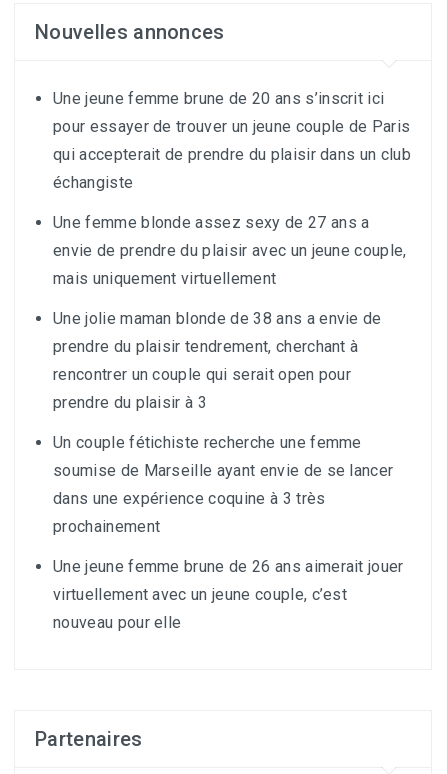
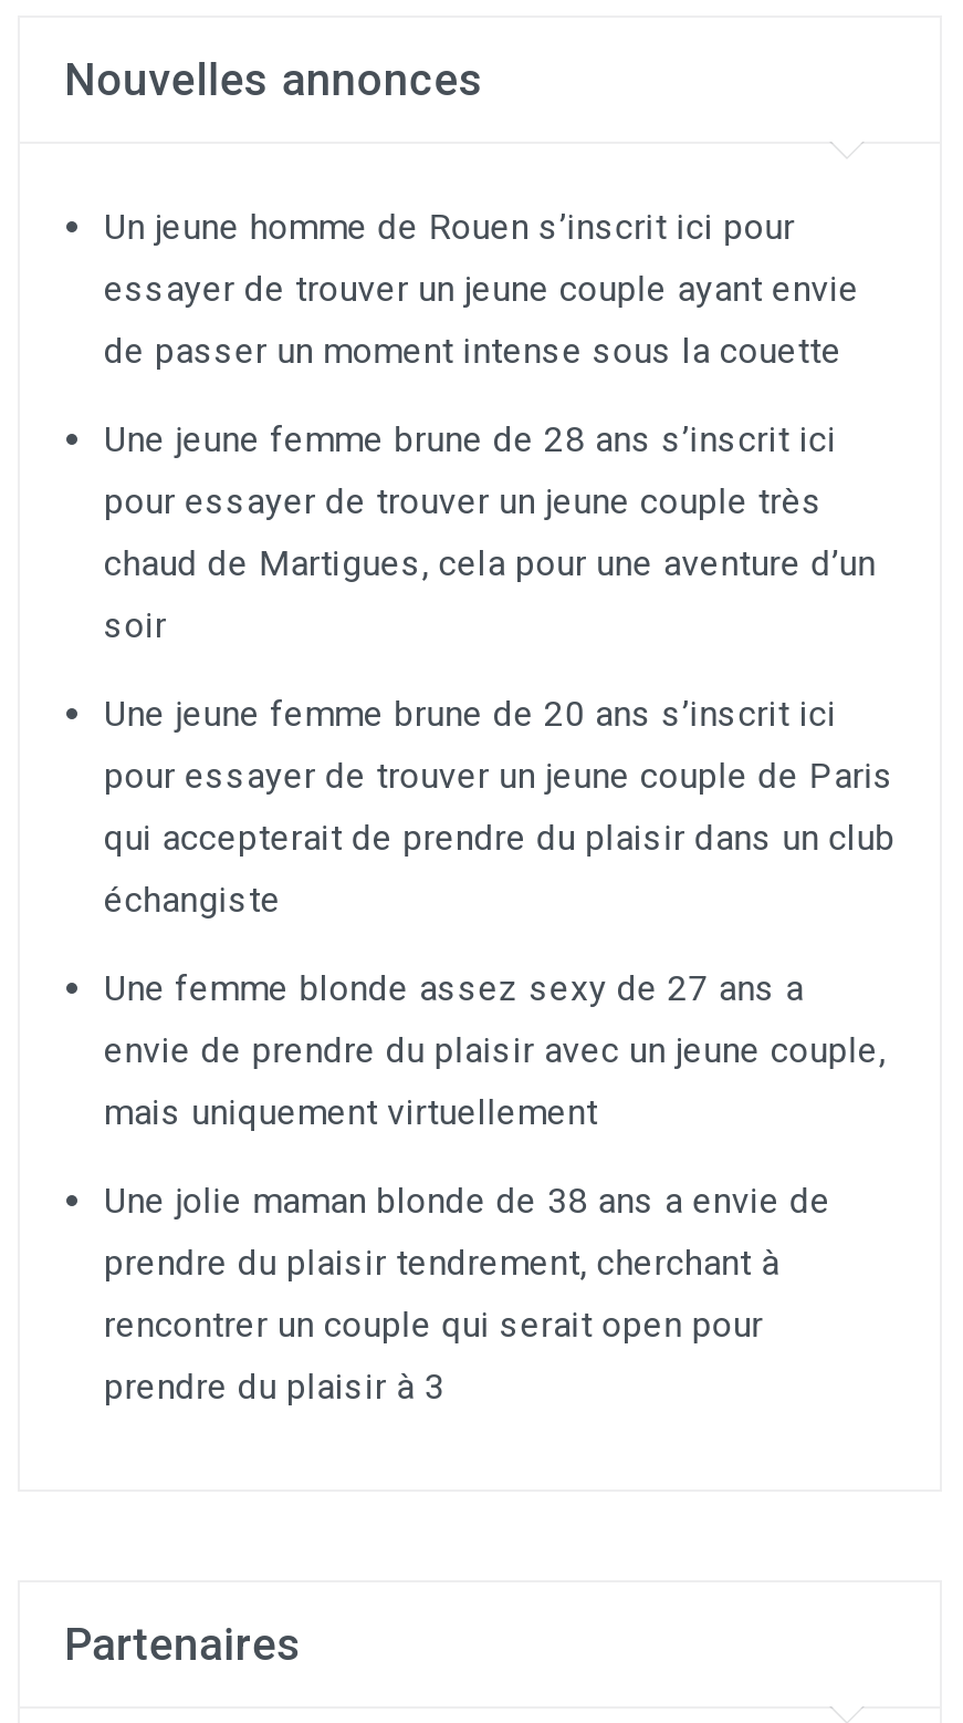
+ Un jeune homme de Rouen s’inscrit ici pour
+ essayer de trouver un jeune couple ayant envie
+ de passer un moment intense sous la couette
+ Une jeune femme brune de 28 ans s’inscrit ici
+ pour essayer de trouver un jeune couple très
+ chaud de Martigues, cela pour une aventure d’un
+ soir

moved down: Une jeune femme brune de 20 ans s’inscrit ici | pour essayer de trouver un jeune couple de Paris | qui accepterait de prendre du plaisir dans un club | ... | rencontrer un couple qui serait open pour | prendre du plaisir à 3

- Un couple fétichiste recherche une femme
- soumise de Marseille ayant envie de se lancer
- dans une expérience coquine à 3 très
- prochainement
- Une jeune femme brune de 26 ans aimerait jouer
- virtuellement avec un jeune couple, c’est
- nouveau pour elle
